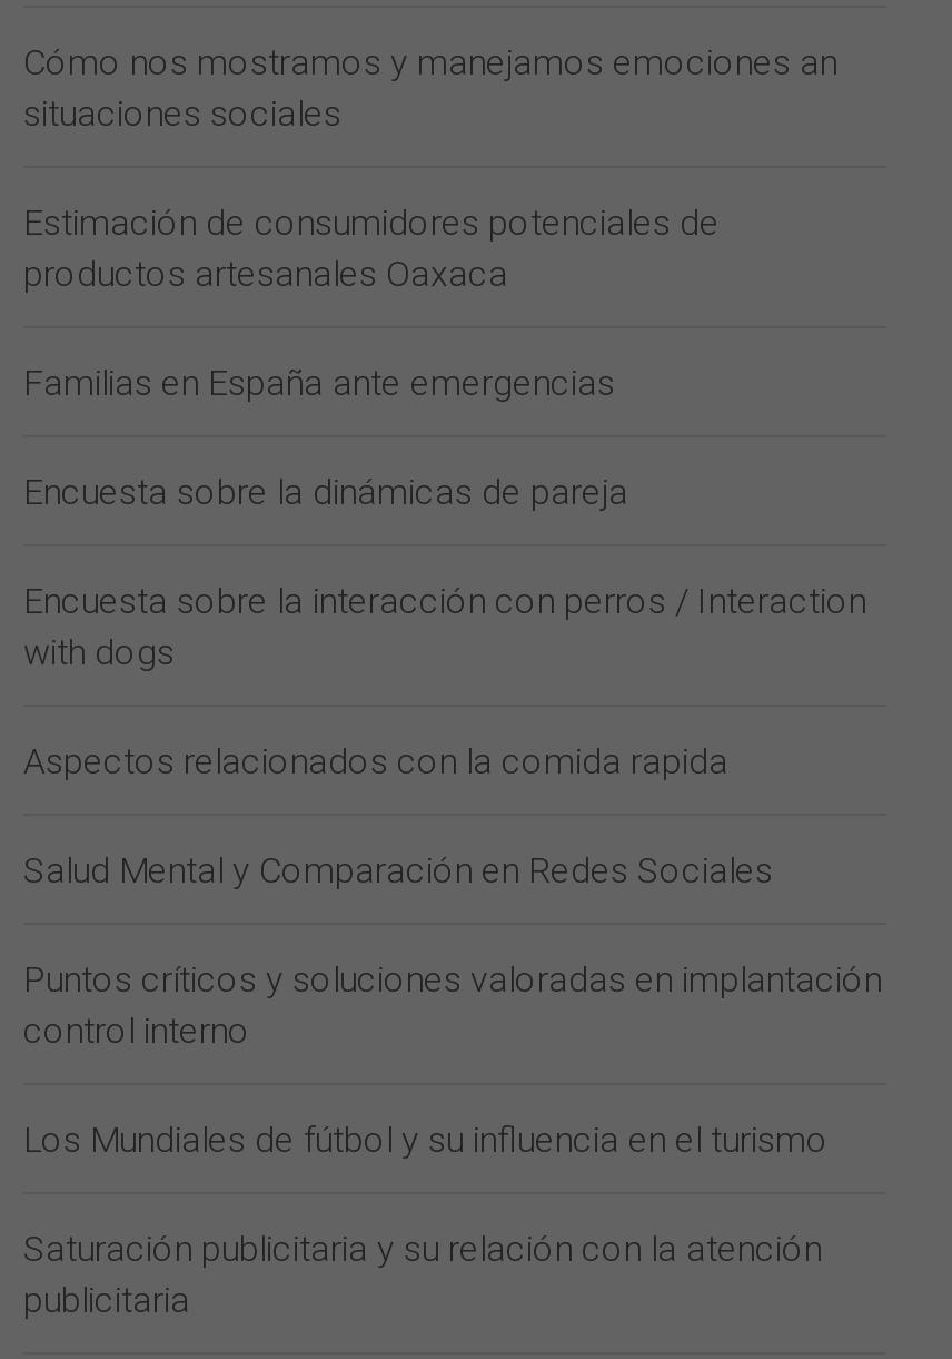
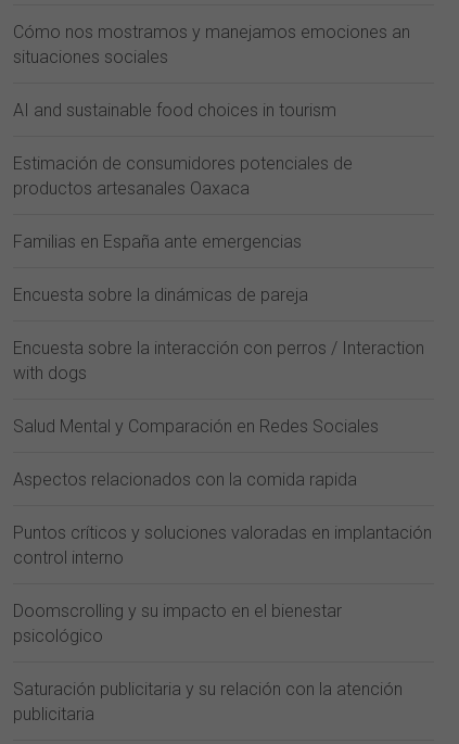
+ AI and sustainable food choices in tourism

moved down: Aspectos relacionados con la comida rapida

- Los Mundiales de fútbol y su influencia en el turismo
+ Doomscrolling y su impacto en el bienestar
+ psicológico
